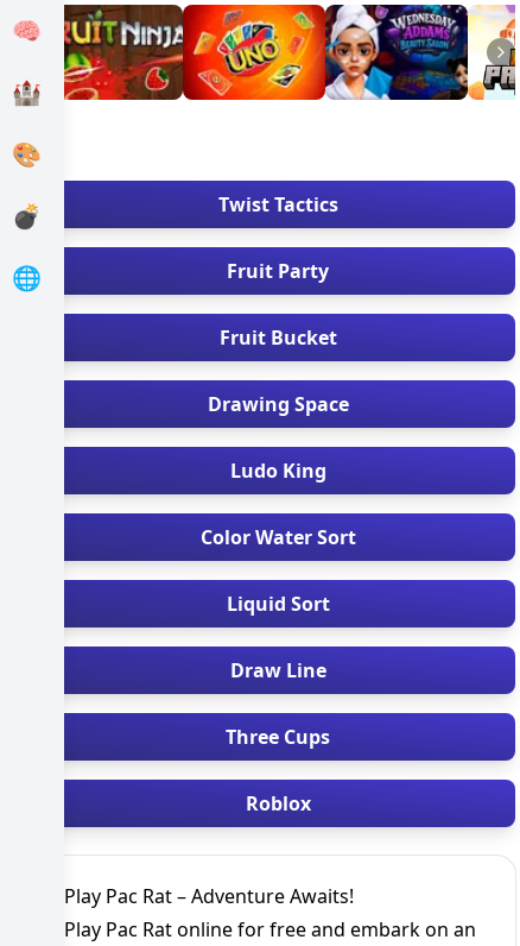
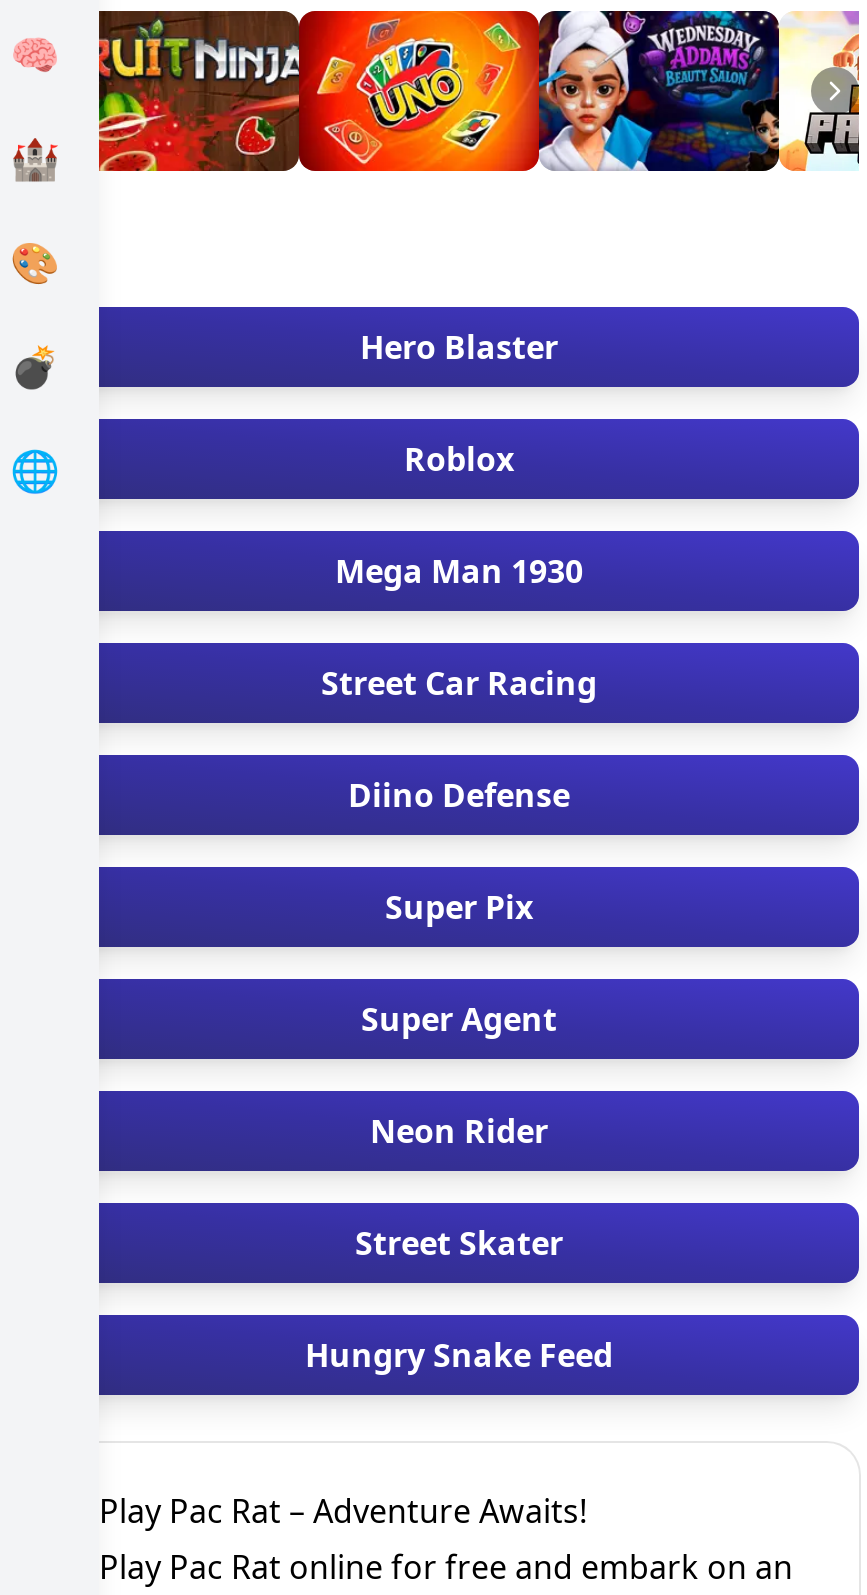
- Twist Tactics
- Fruit Party
- Fruit Bucket
- Drawing Space
- Ludo King
- Color Water Sort
- Liquid Sort
- Draw Line
- Three Cups
+ Hero Blaster

+ Mega Man 1930
+ Street Car Racing
+ Diino Defense
+ Super Pix
+ Super Agent
+ Neon Rider
+ Street Skater
+ Hungry Snake Feed

moved up: Roblox
